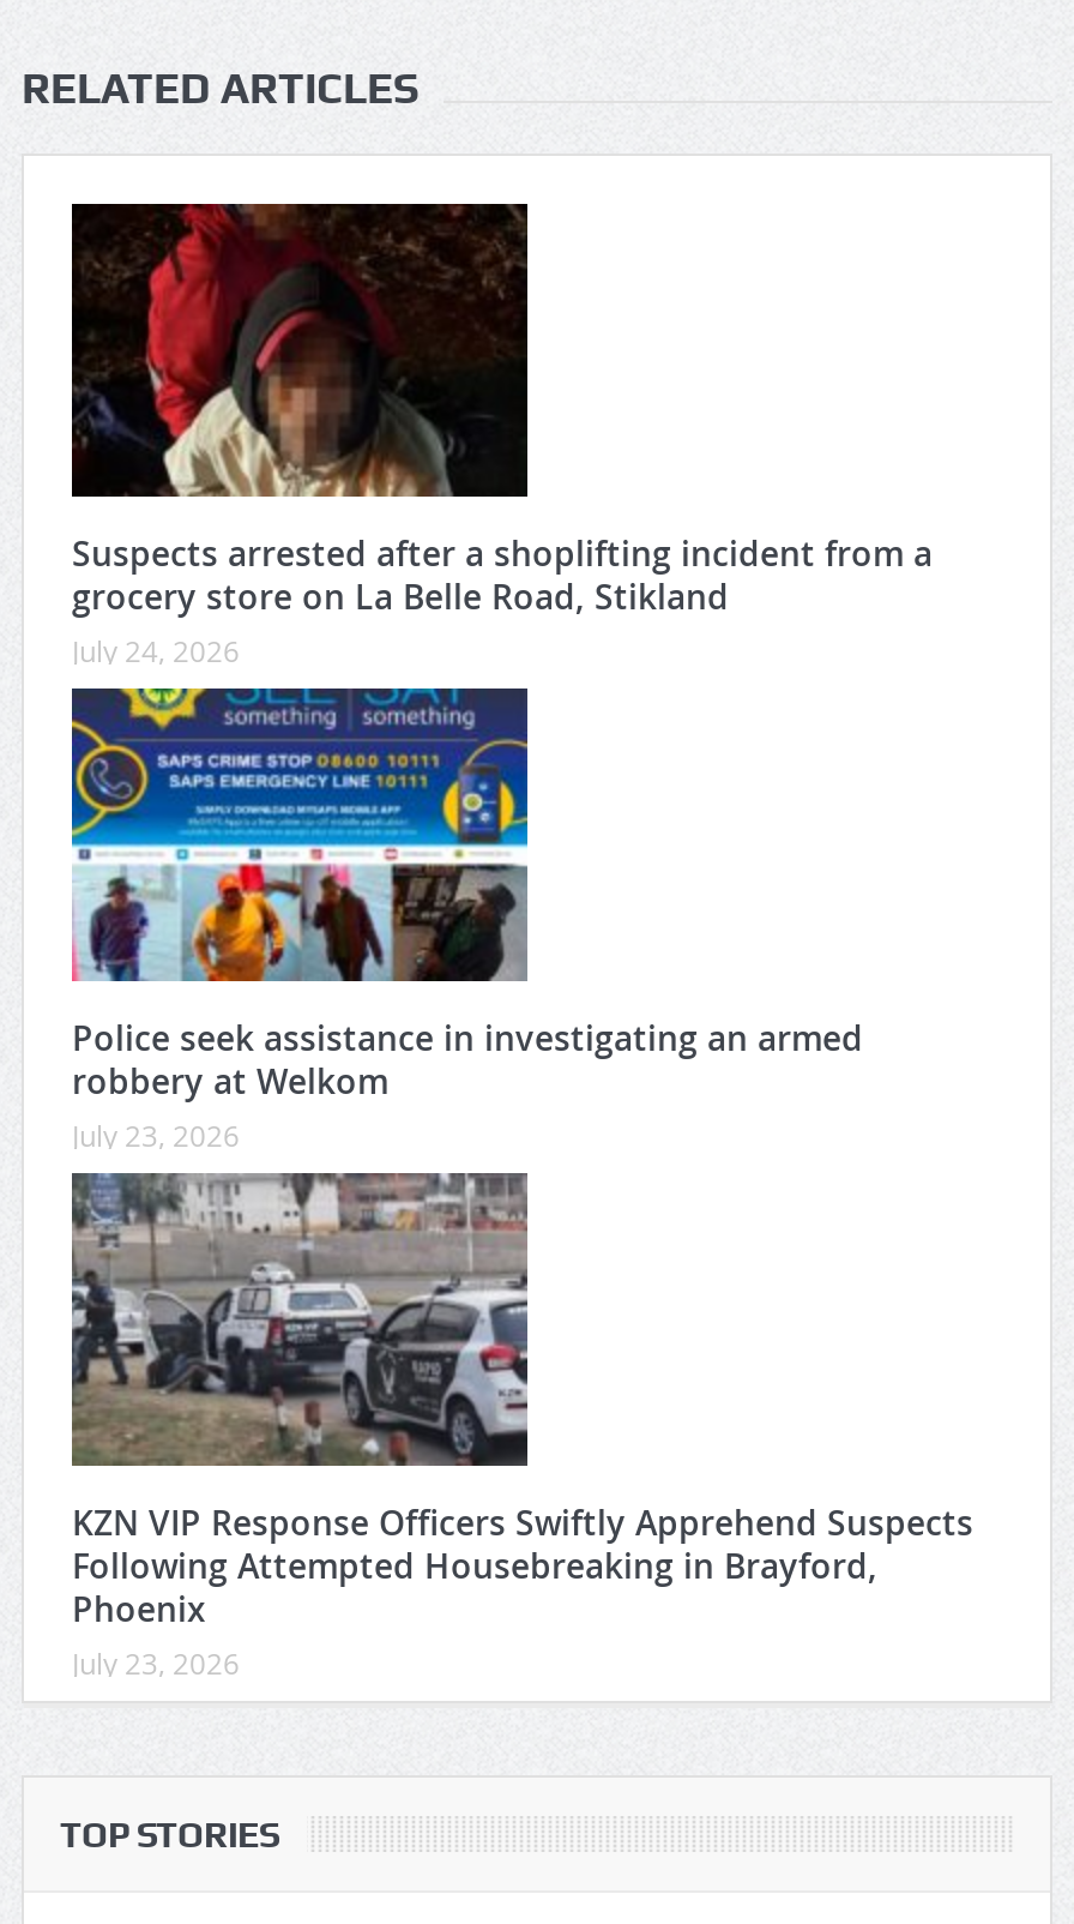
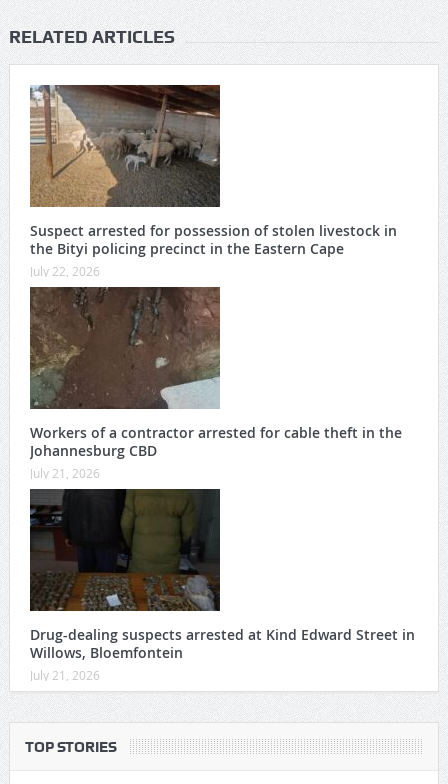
- [image]
- Suspects arrested after a shoplifting incident from a
- grocery store on La Belle Road, Stikland
- July 24, 2026
+ [image]
+ Suspect arrested for possession of stolen livestock in
+ the Bityi policing precinct in the Eastern Cape
+ July 22, 2026

- [image]
- Police seek assistance in investigating an armed
- robbery at Welkom
- July 23, 2026
+ [image]
+ Workers of a contractor arrested for cable theft in the
+ Johannesburg CBD
+ July 21, 2026

- [image]
- KZN VIP Response Officers Swiftly Apprehend Suspects
- Following Attempted Housebreaking in Brayford,
- Phoenix
- July 23, 2026
+ [image]
+ Drug-dealing suspects arrested at Kind Edward Street in
+ Willows, Bloemfontein
+ July 21, 2026
